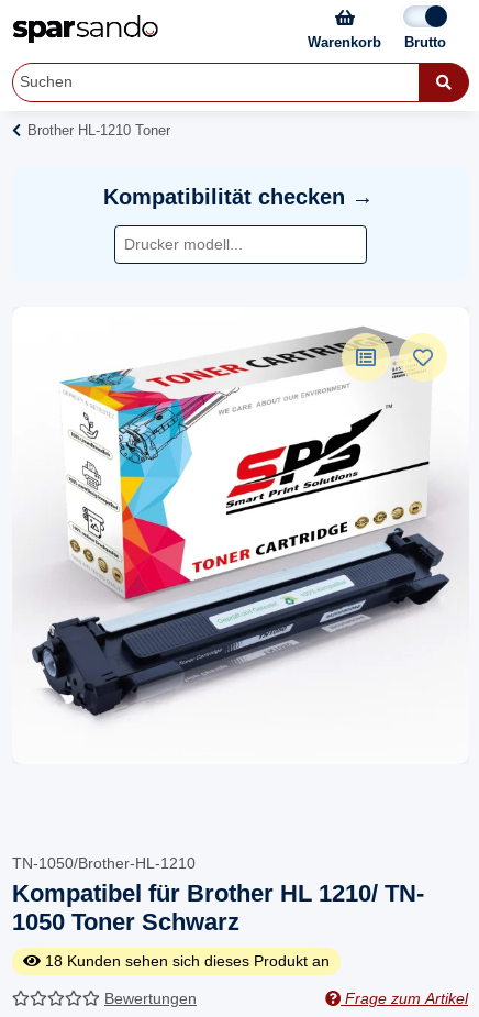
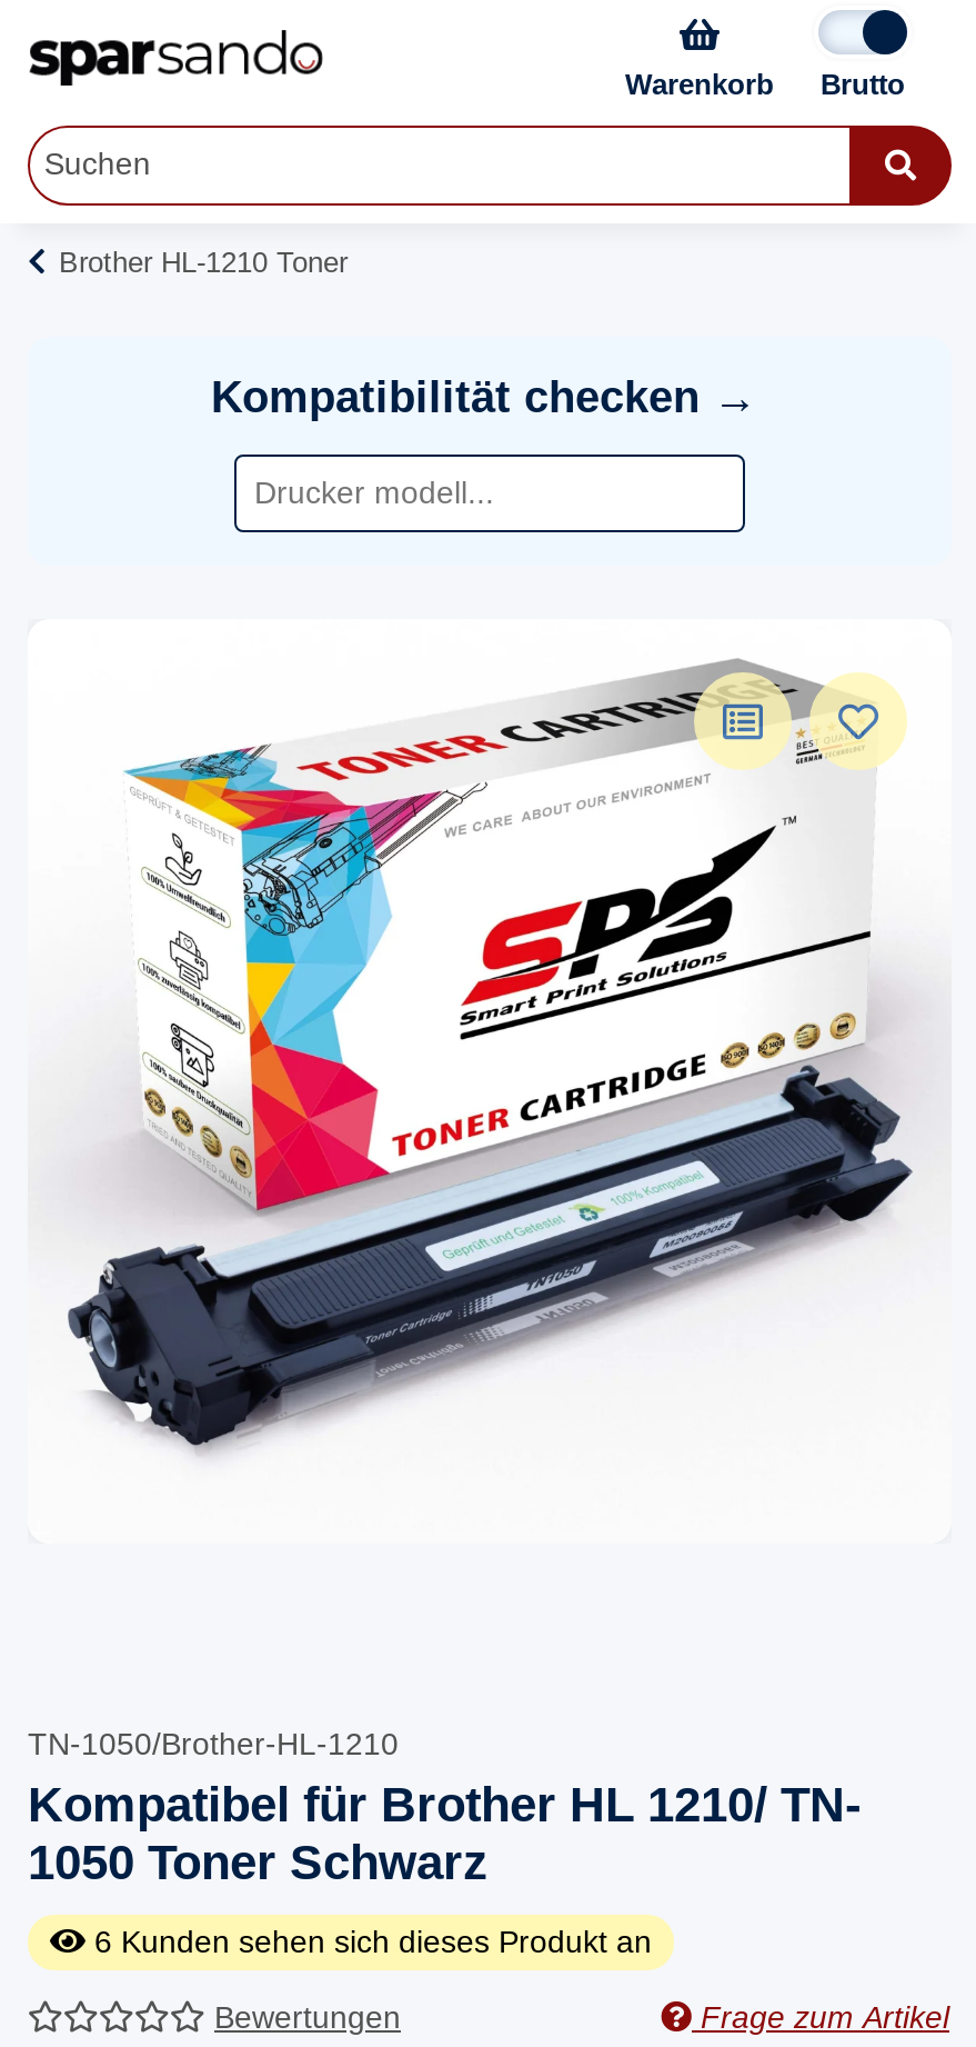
- 18 Kunden sehen sich dieses Produkt an
+ 6 Kunden sehen sich dieses Produkt an
